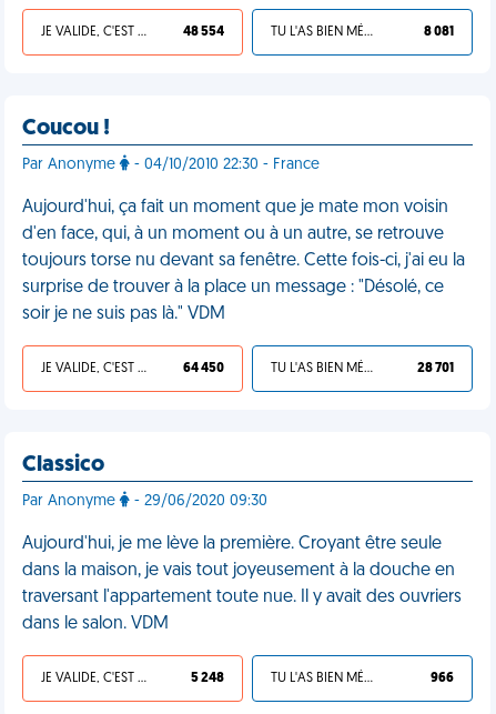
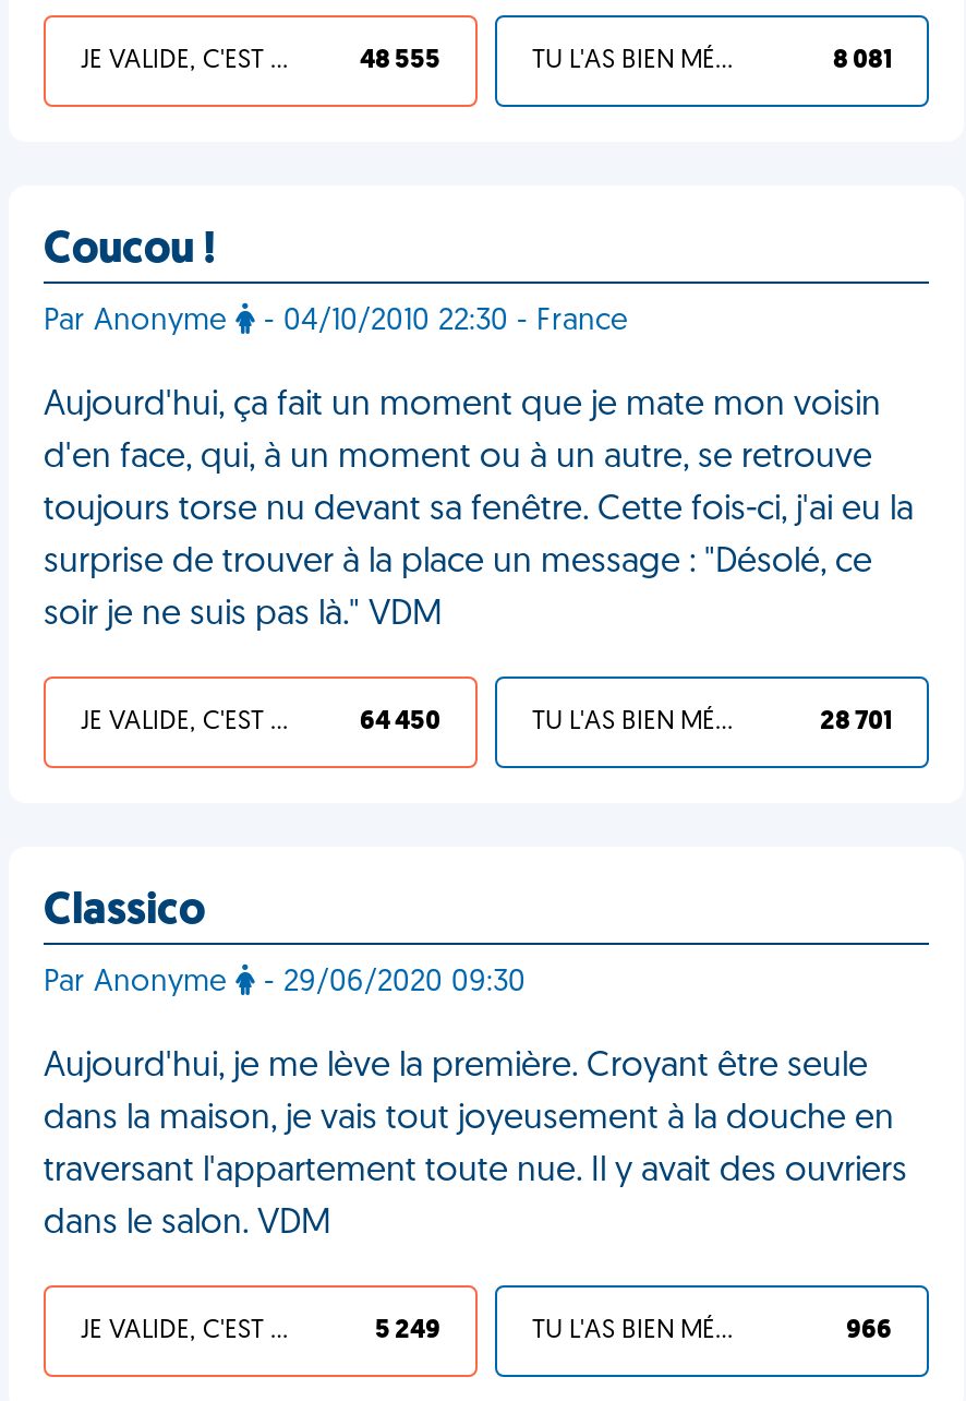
- 48 554
+ 48 555

- 5 248
+ 5 249
